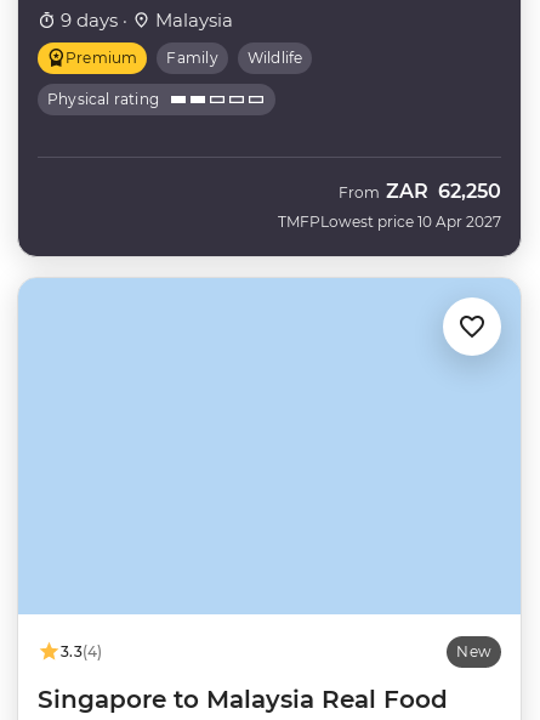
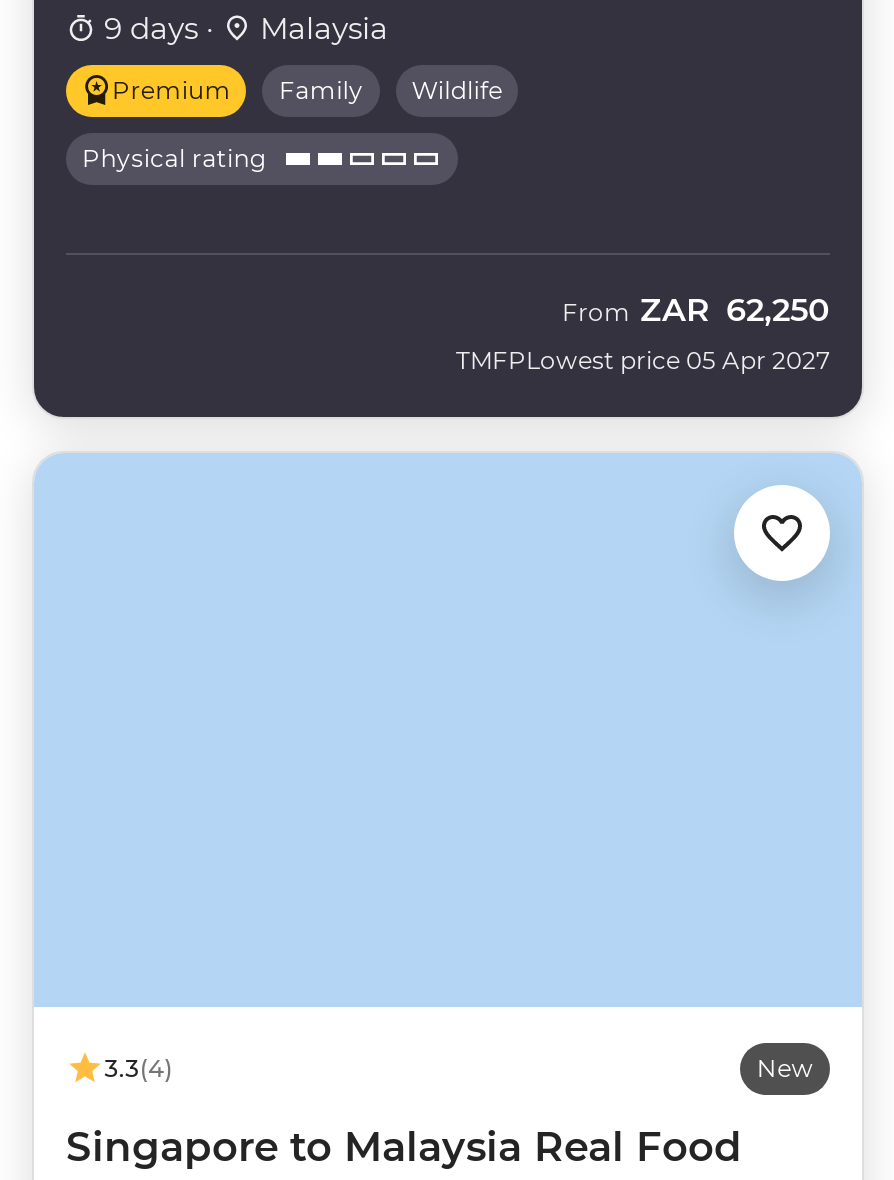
- Lowest price 10 Apr 2027
+ Lowest price 05 Apr 2027
